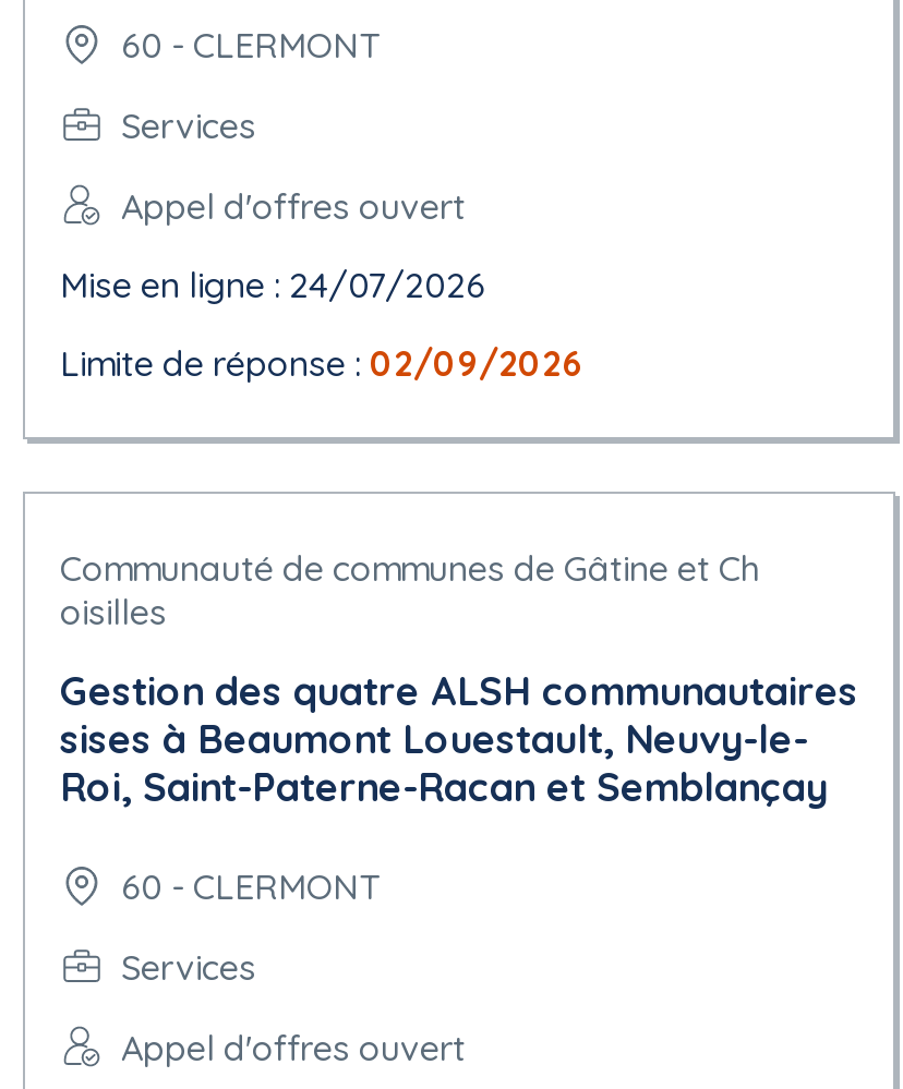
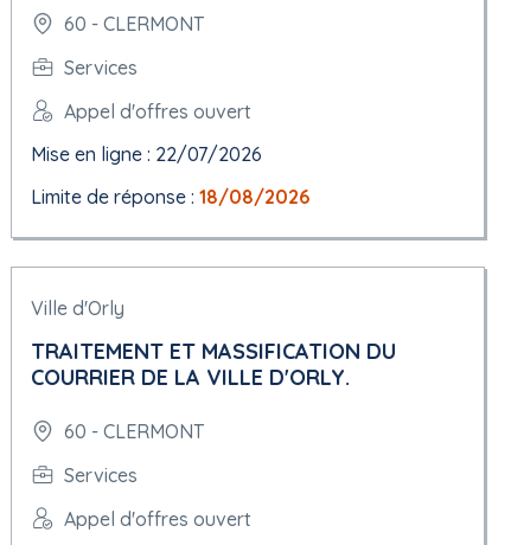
- Mise en ligne : 24/07/2026
+ Mise en ligne : 22/07/2026

- Limite de réponse : 02/09/2026
+ Limite de réponse : 18/08/2026

- Communauté de communes de Gâtine et Ch
- oisilles
+ Ville d'Orly

- Gestion des quatre ALSH communautaires
- sises à Beaumont Louestault, Neuvy-le-
- Roi, Saint-Paterne-Racan et Semblançay
+ TRAITEMENT ET MASSIFICATION DU
+ COURRIER DE LA VILLE D'ORLY.
